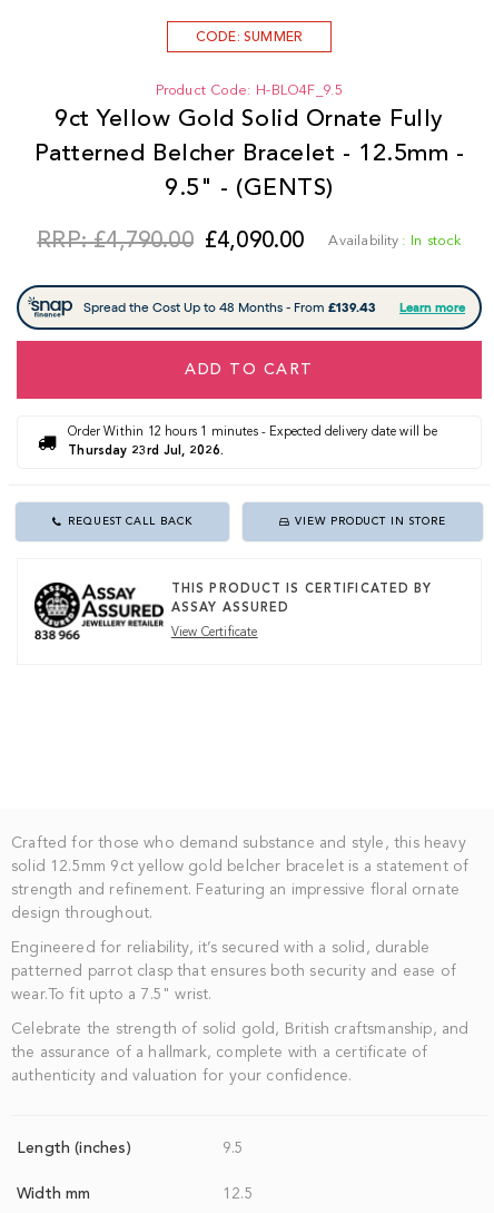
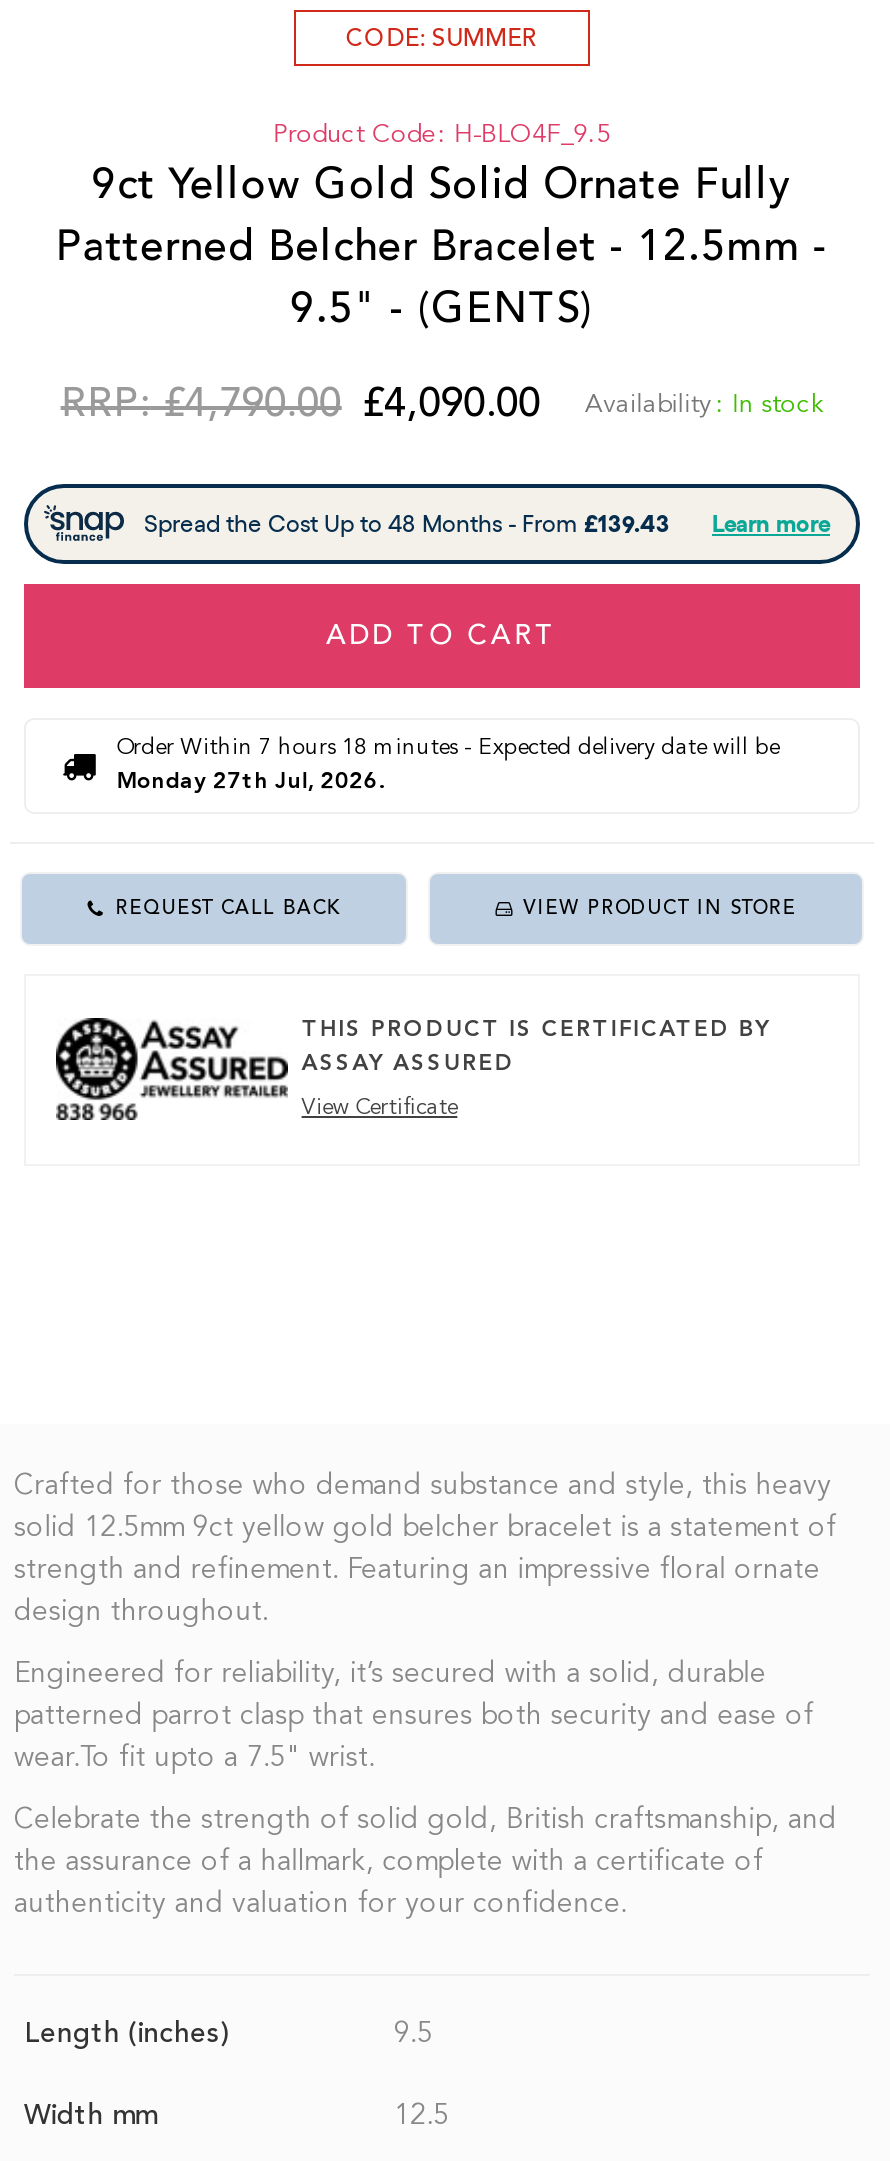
- Order Within 12 hours 1 minutes - Expected delivery date will be
+ Order Within 7 hours 18 minutes - Expected delivery date will be

- Thursday 23rd Jul, 2026.
+ Monday 27th Jul, 2026.
